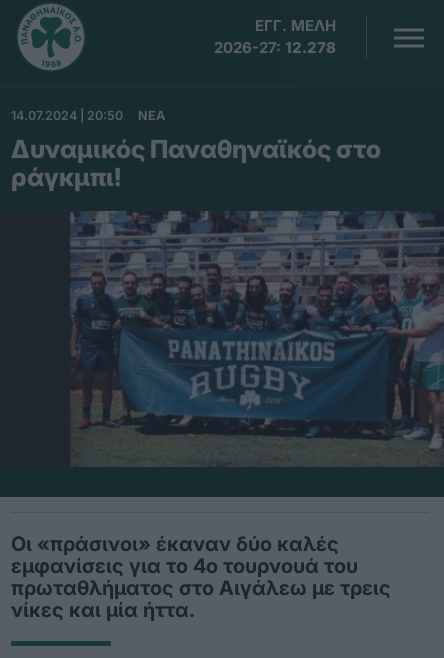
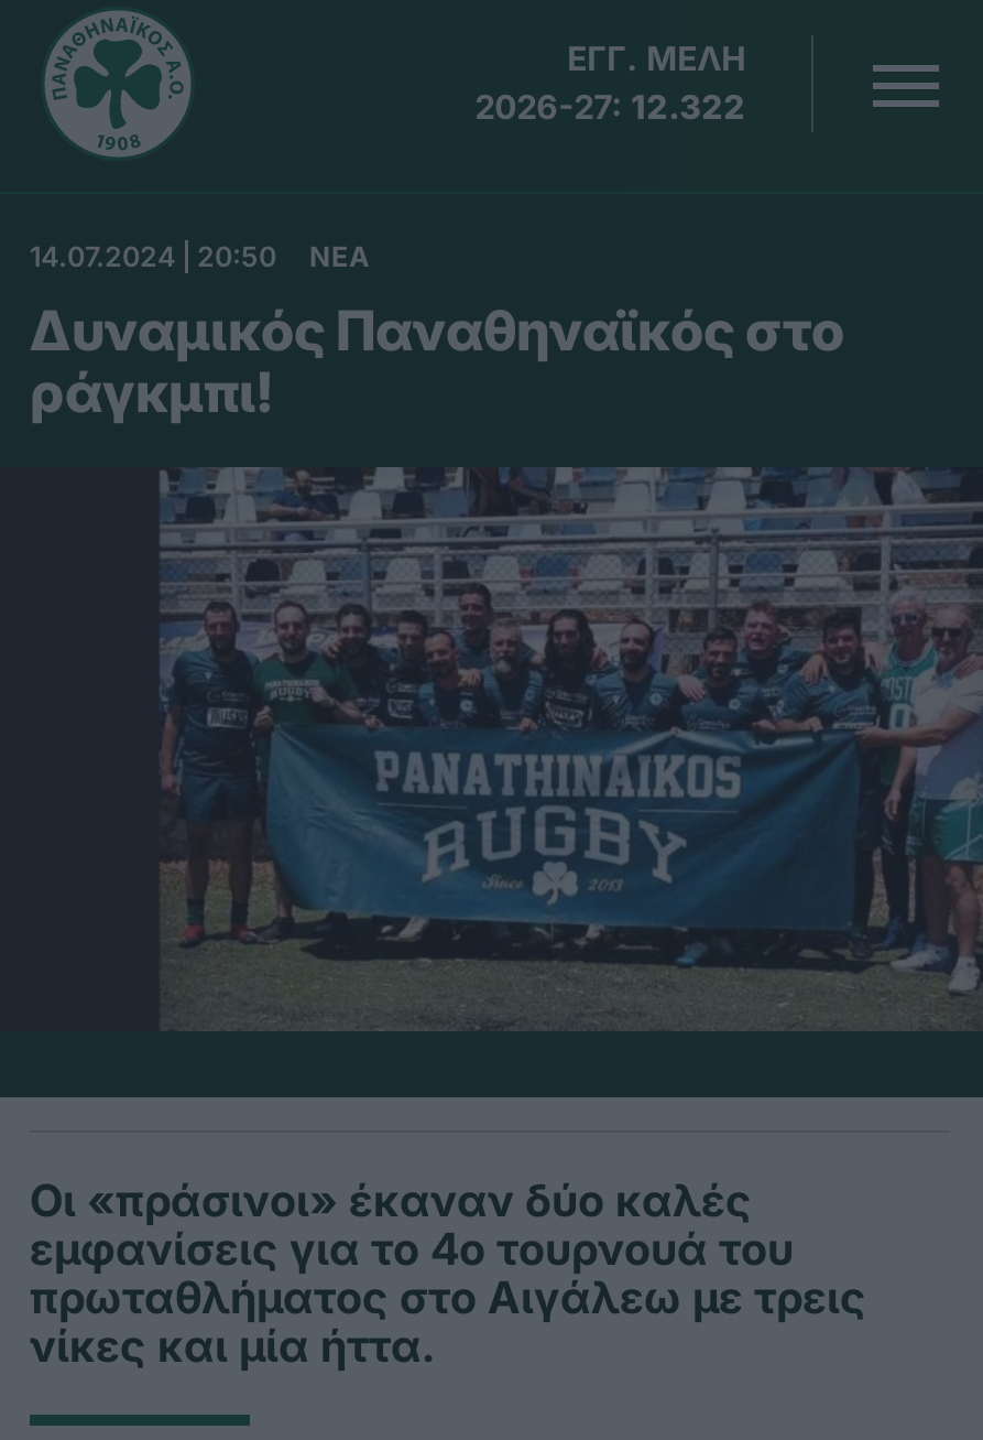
- 2026-27: 12.278
+ 2026-27: 12.322
